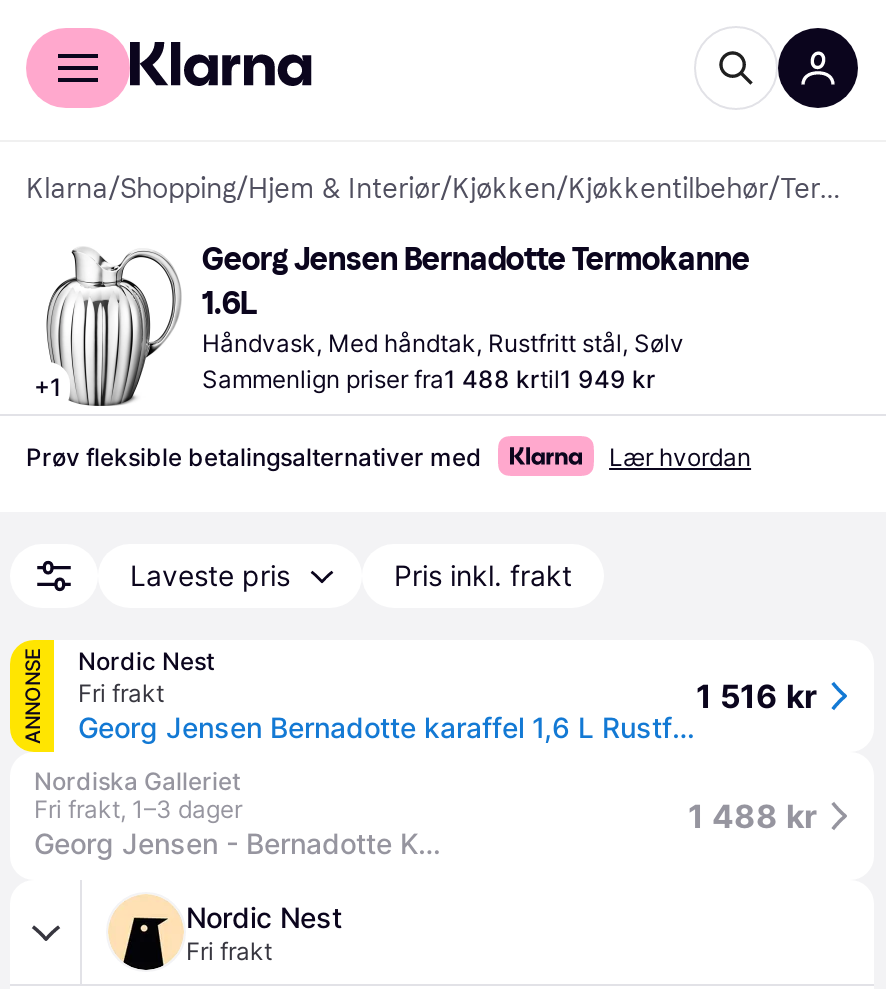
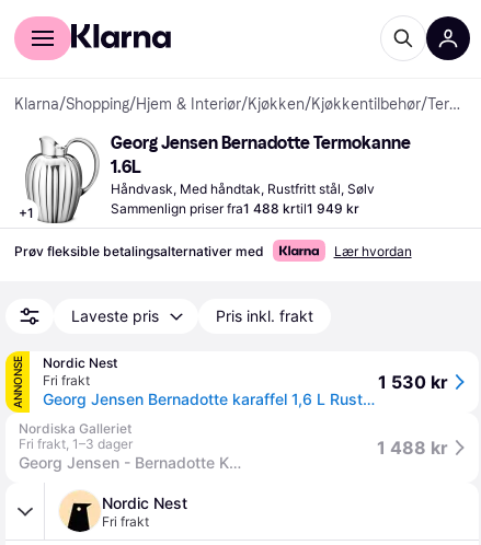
- 1 516 kr
+ 1 530 kr
